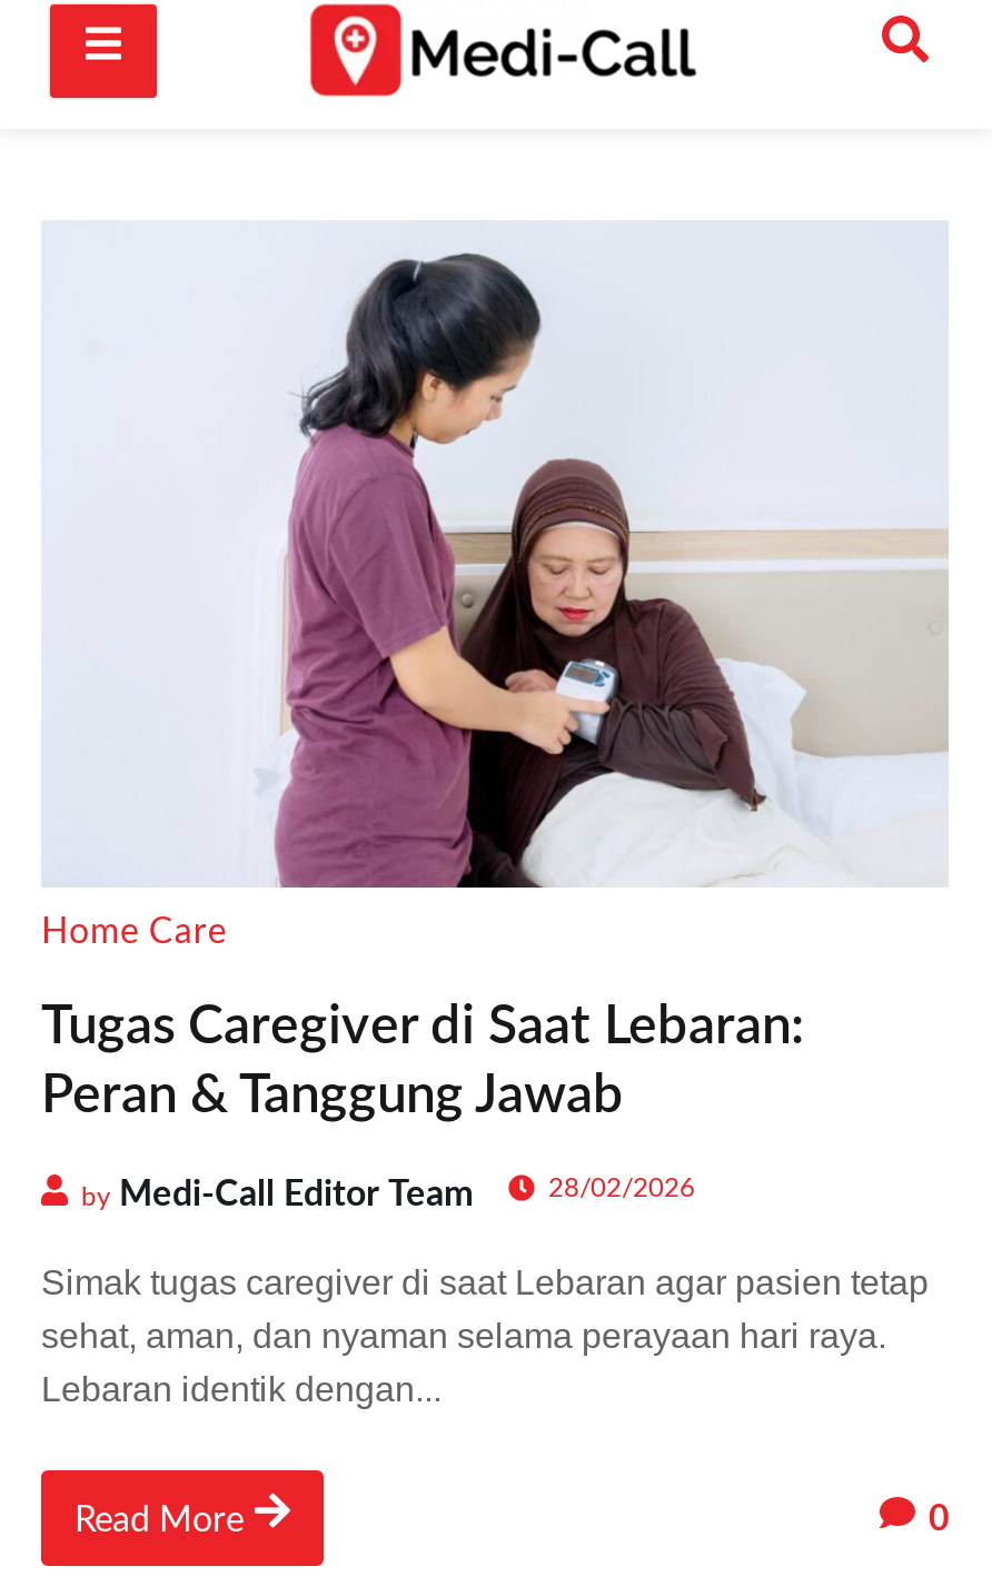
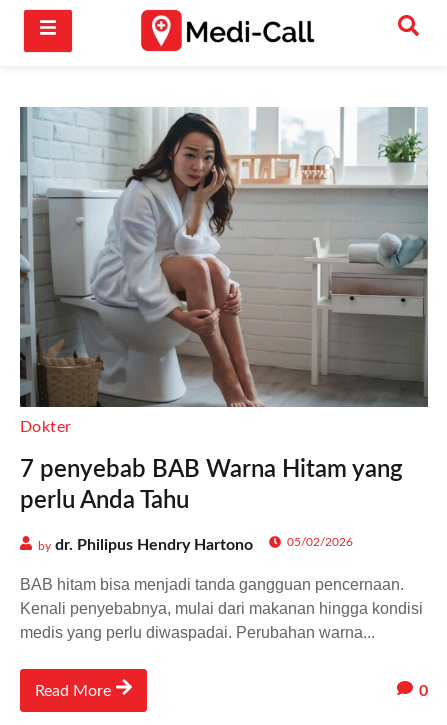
- [image]
- Home Care
+ [image]
+ Dokter

- Tugas Caregiver di Saat Lebaran:
- Peran & Tanggung Jawab
+ 7 penyebab BAB Warna Hitam yang
+ perlu Anda Tahu

- by Medi-Call Editor Team
- 28/02/2026
+ by dr. Philipus Hendry Hartono
+ 05/02/2026

- Simak tugas caregiver di saat Lebaran agar pasien tetap
- sehat, aman, dan nyaman selama perayaan hari raya.
- Lebaran identik dengan...
+ BAB hitam bisa menjadi tanda gangguan pencernaan.
+ Kenali penyebabnya, mulai dari makanan hingga kondisi
+ medis yang perlu diwaspadai. Perubahan warna...
